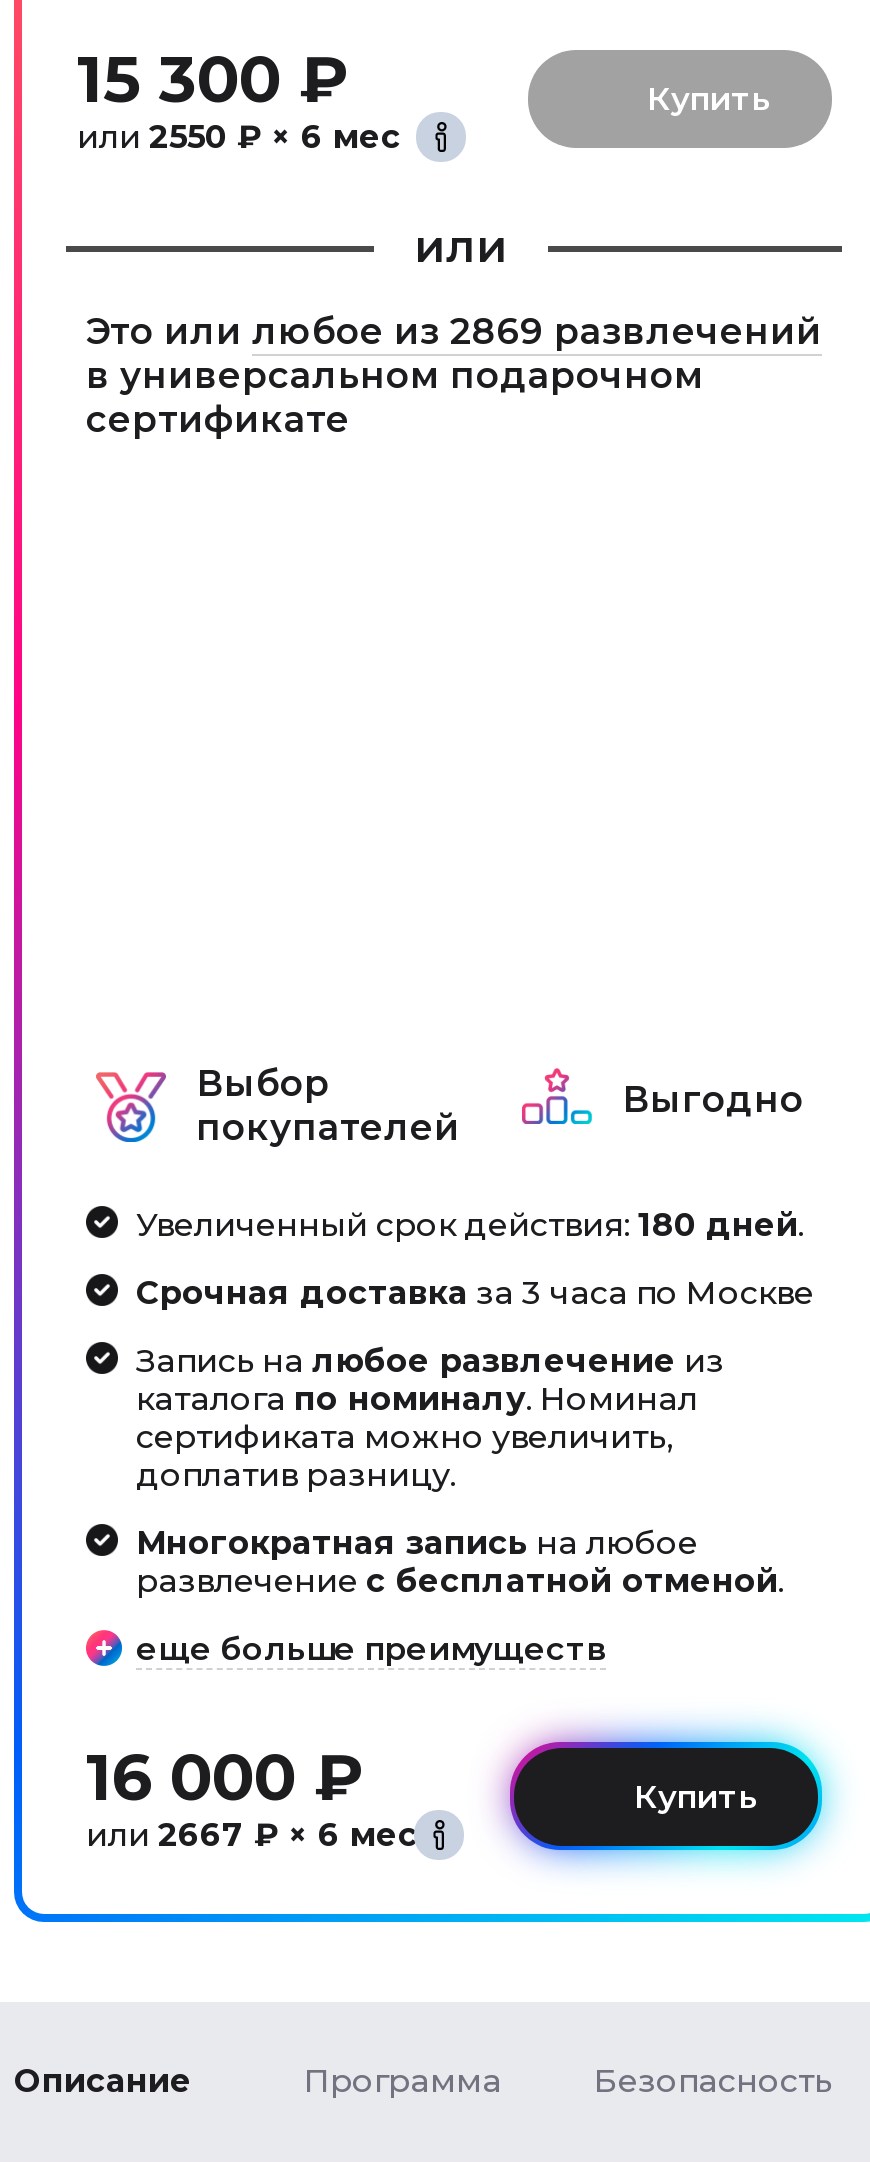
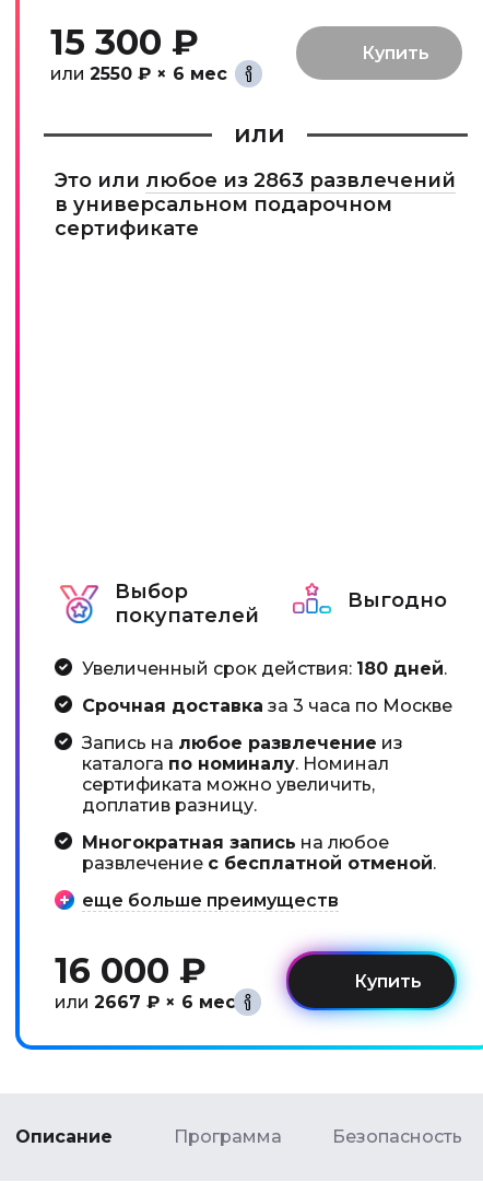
- Это или любое из 2869 развлечений
+ Это или любое из 2863 развлечений
